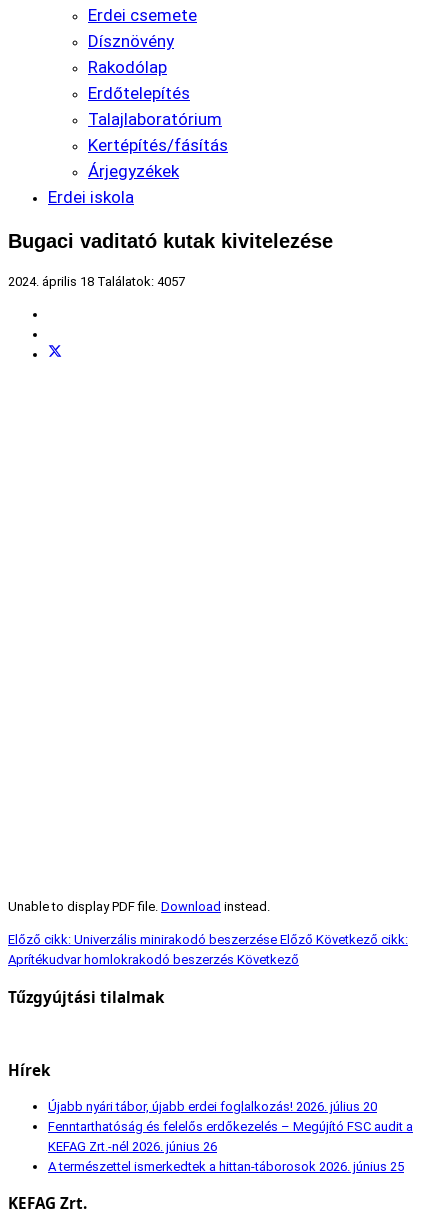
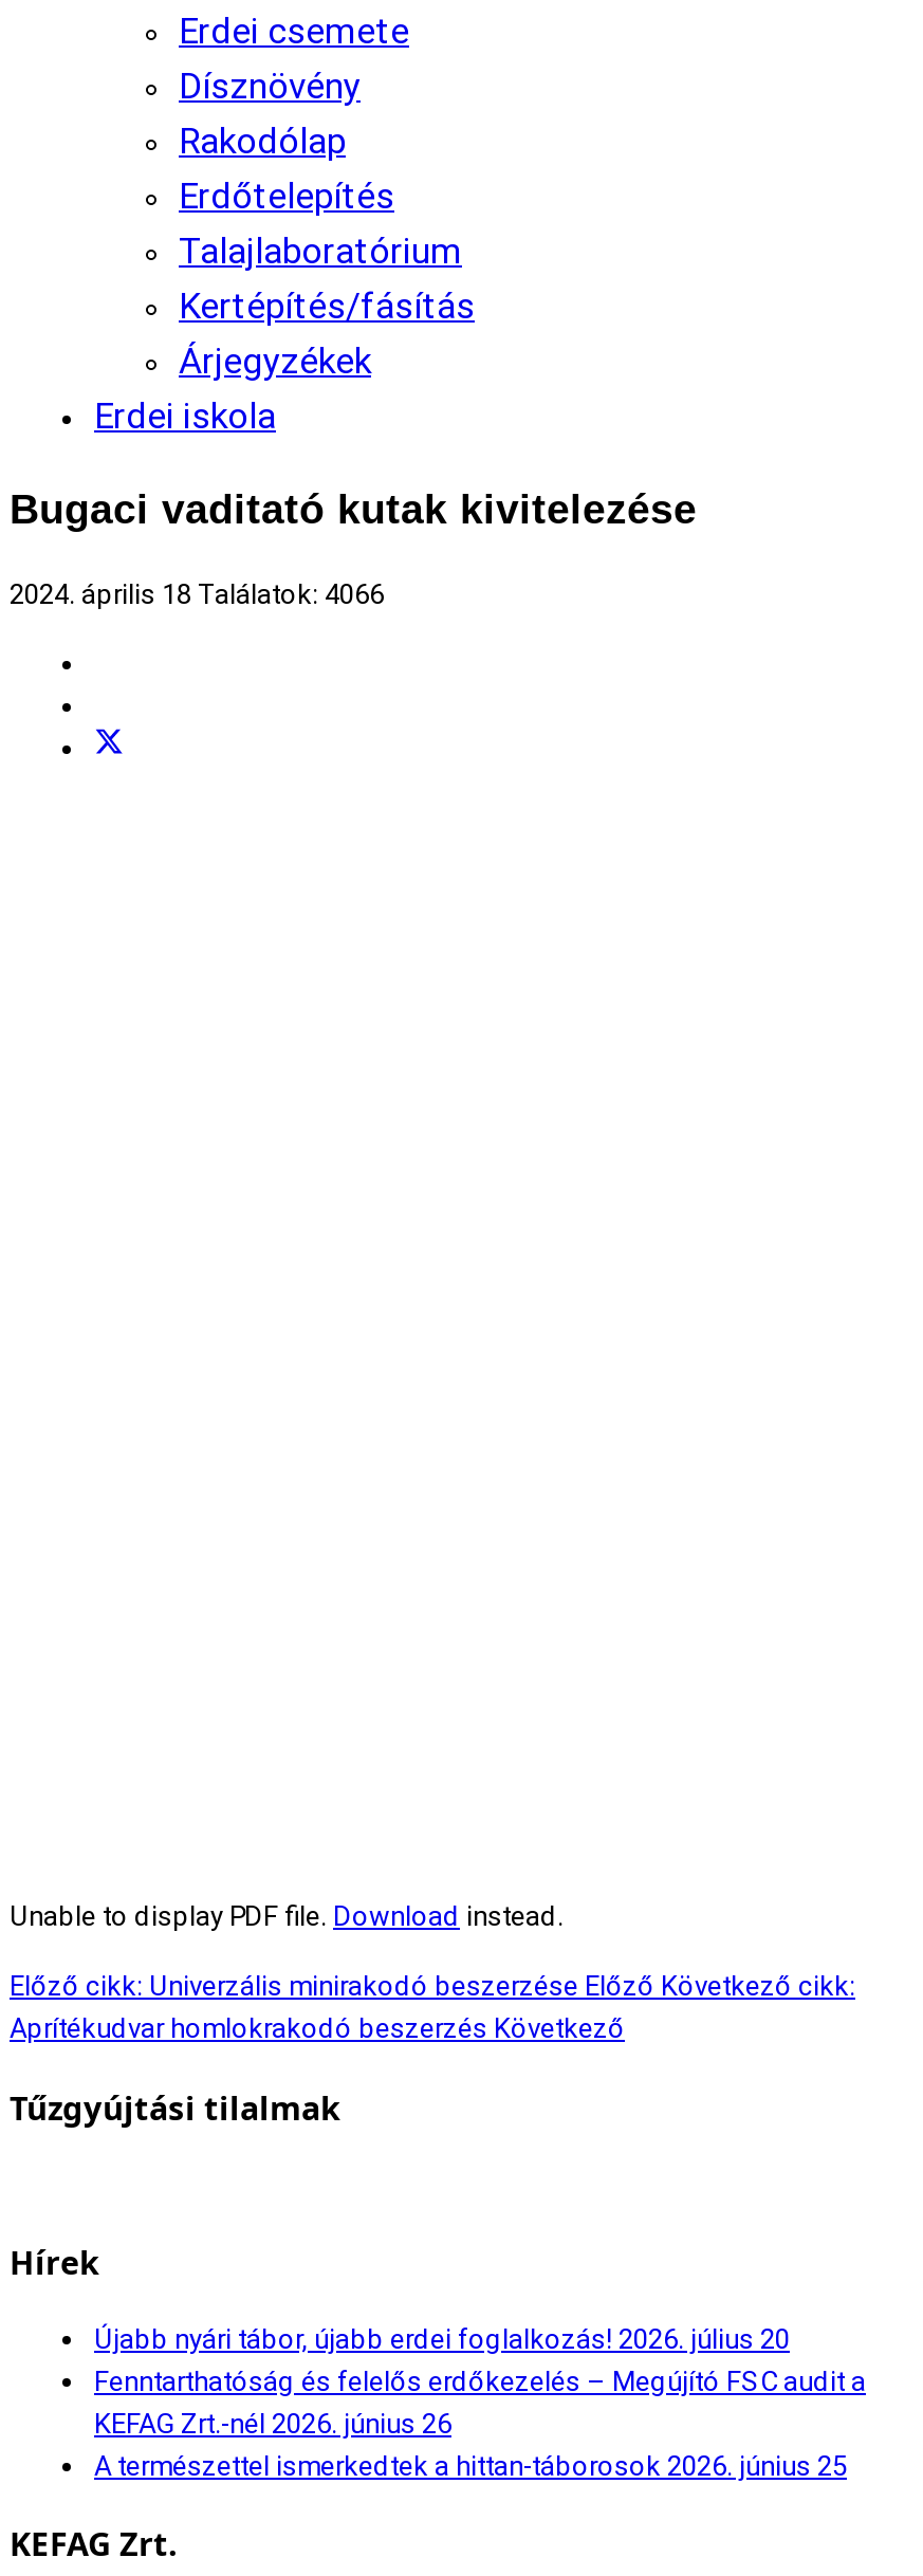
- 2024. április 18 Találatok: 4057
+ 2024. április 18 Találatok: 4066
